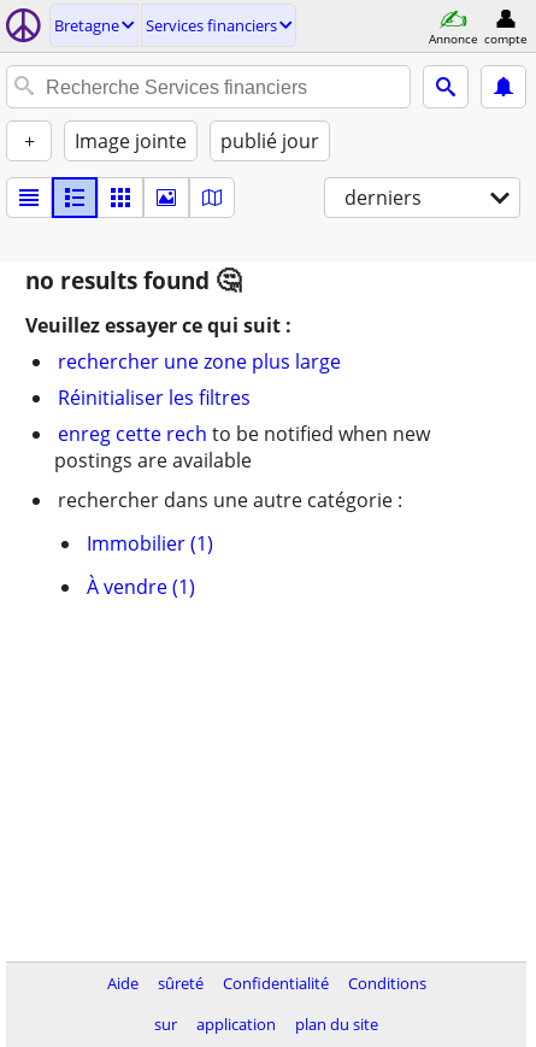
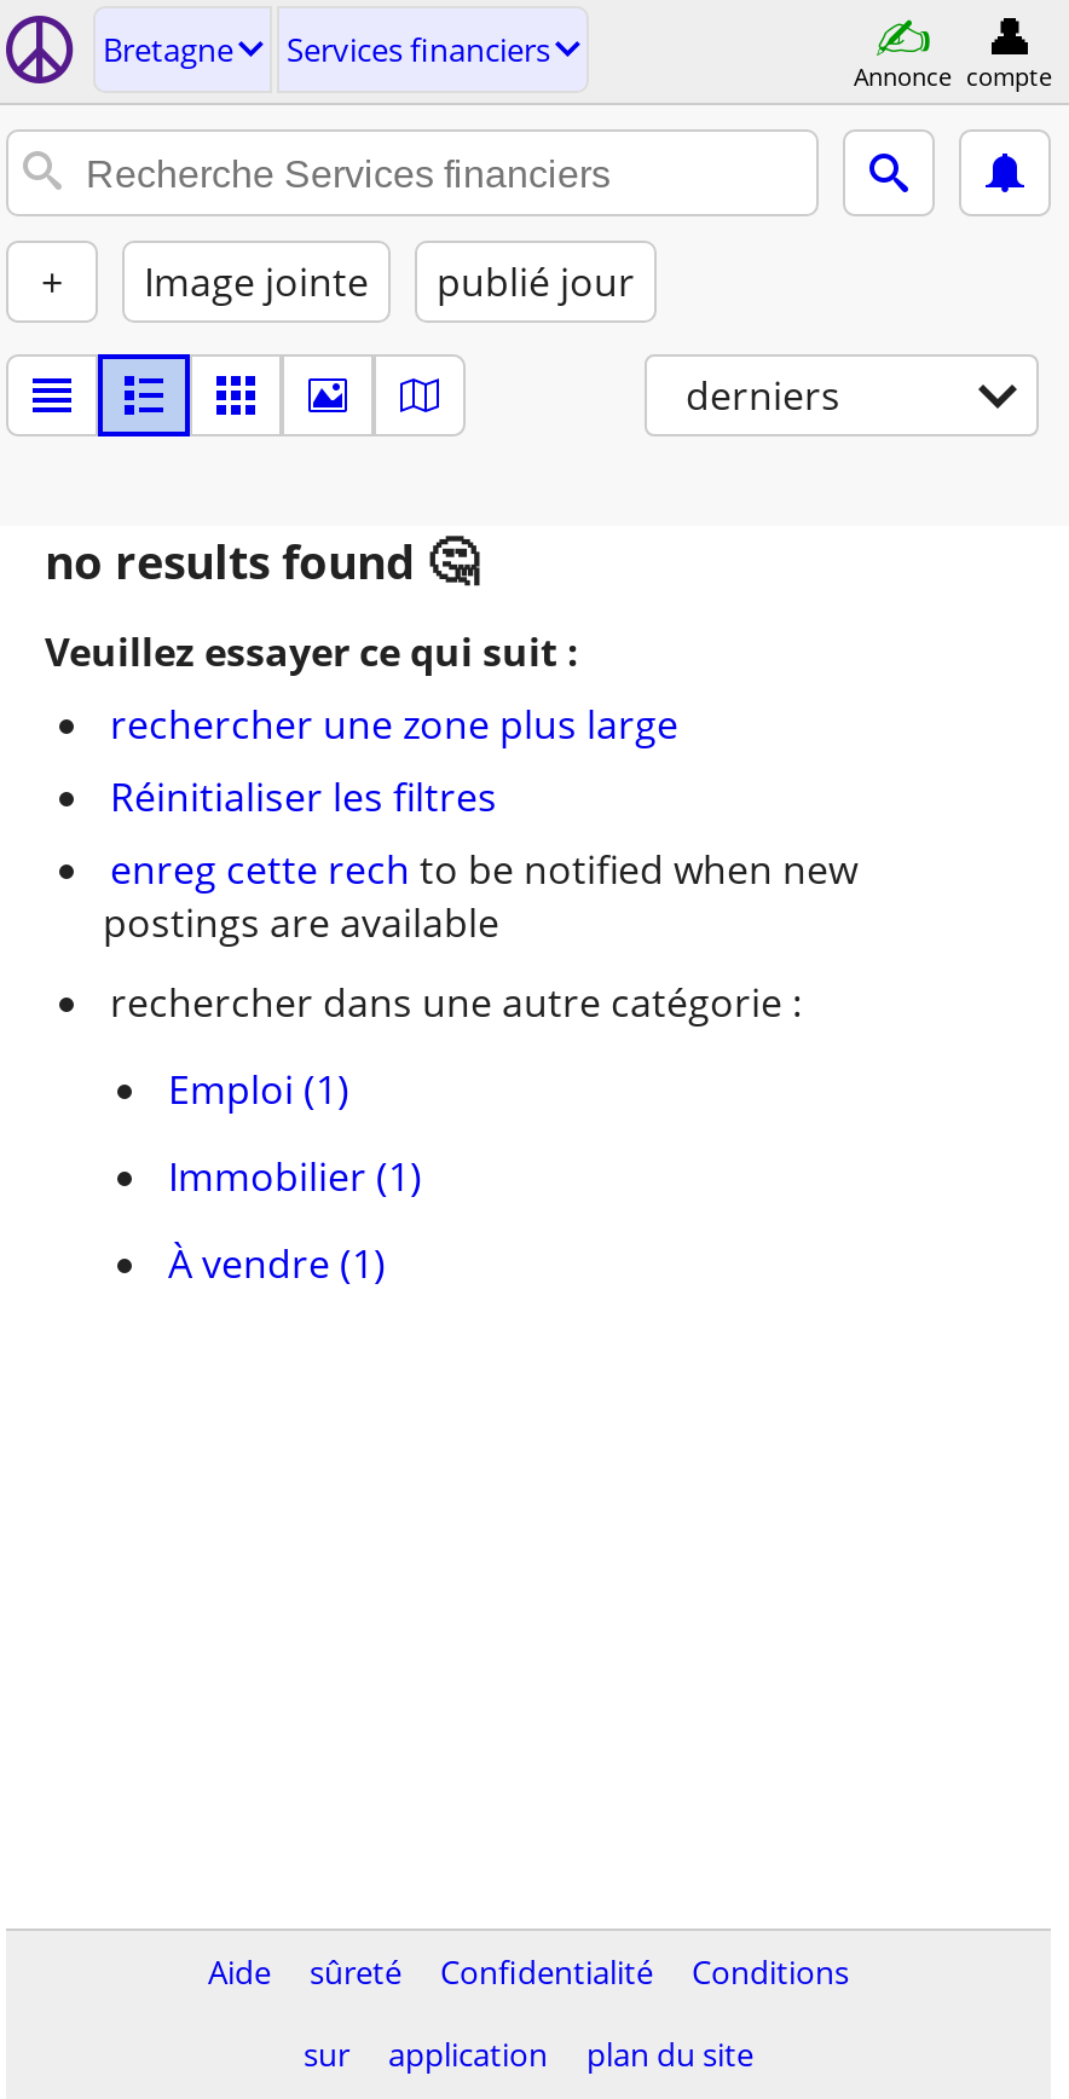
+ Emploi (1)

moved down: Immobilier (1) | À vendre (1)
